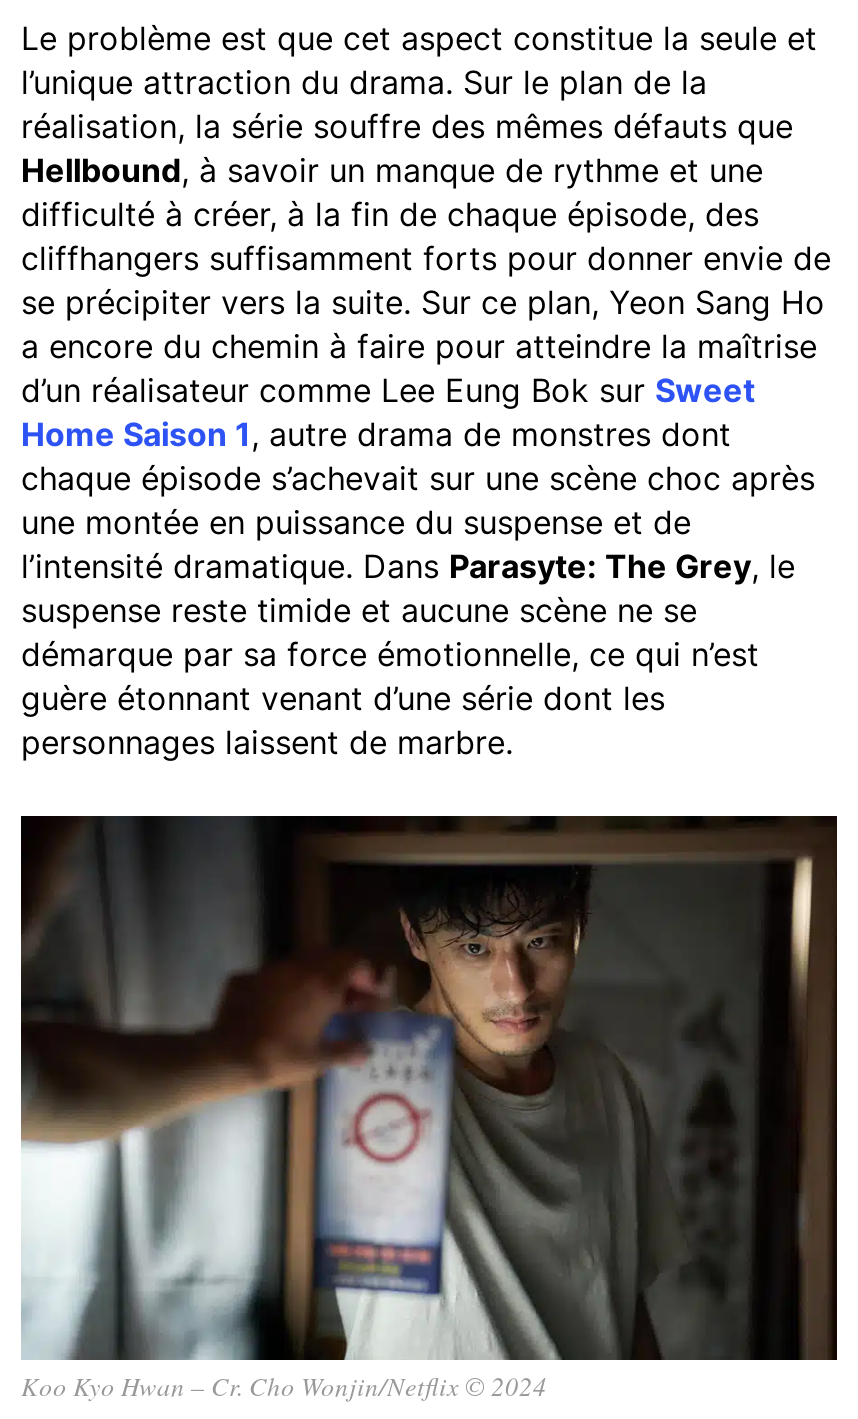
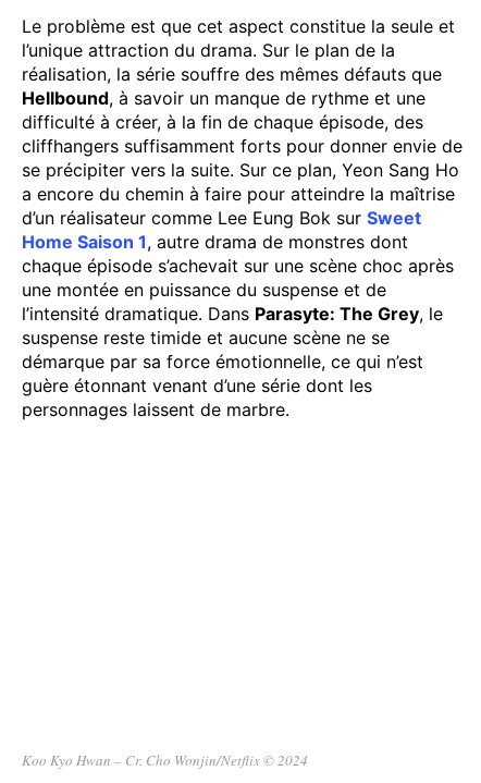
- [image]
